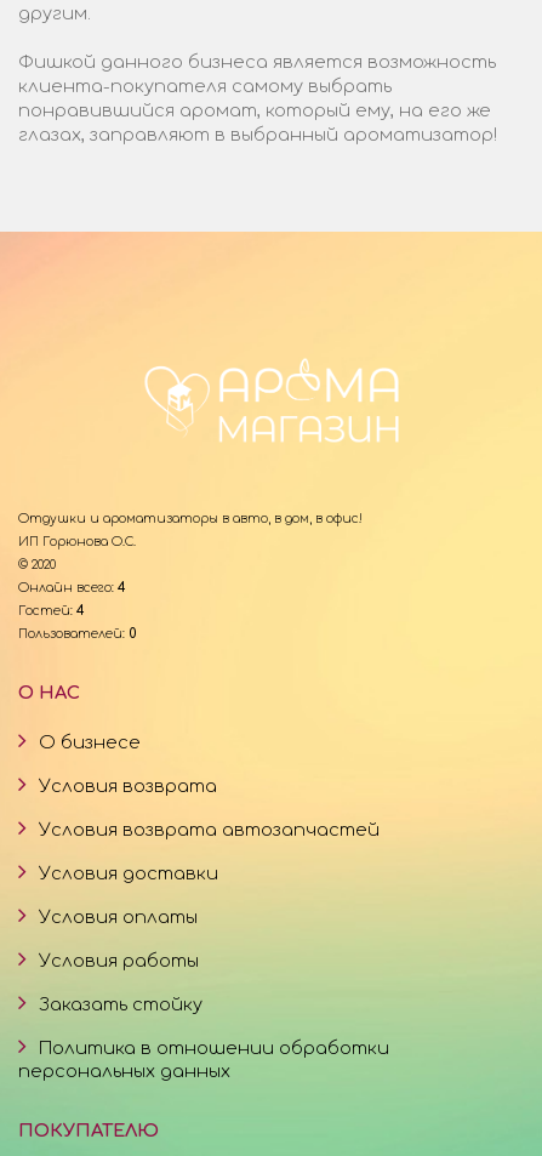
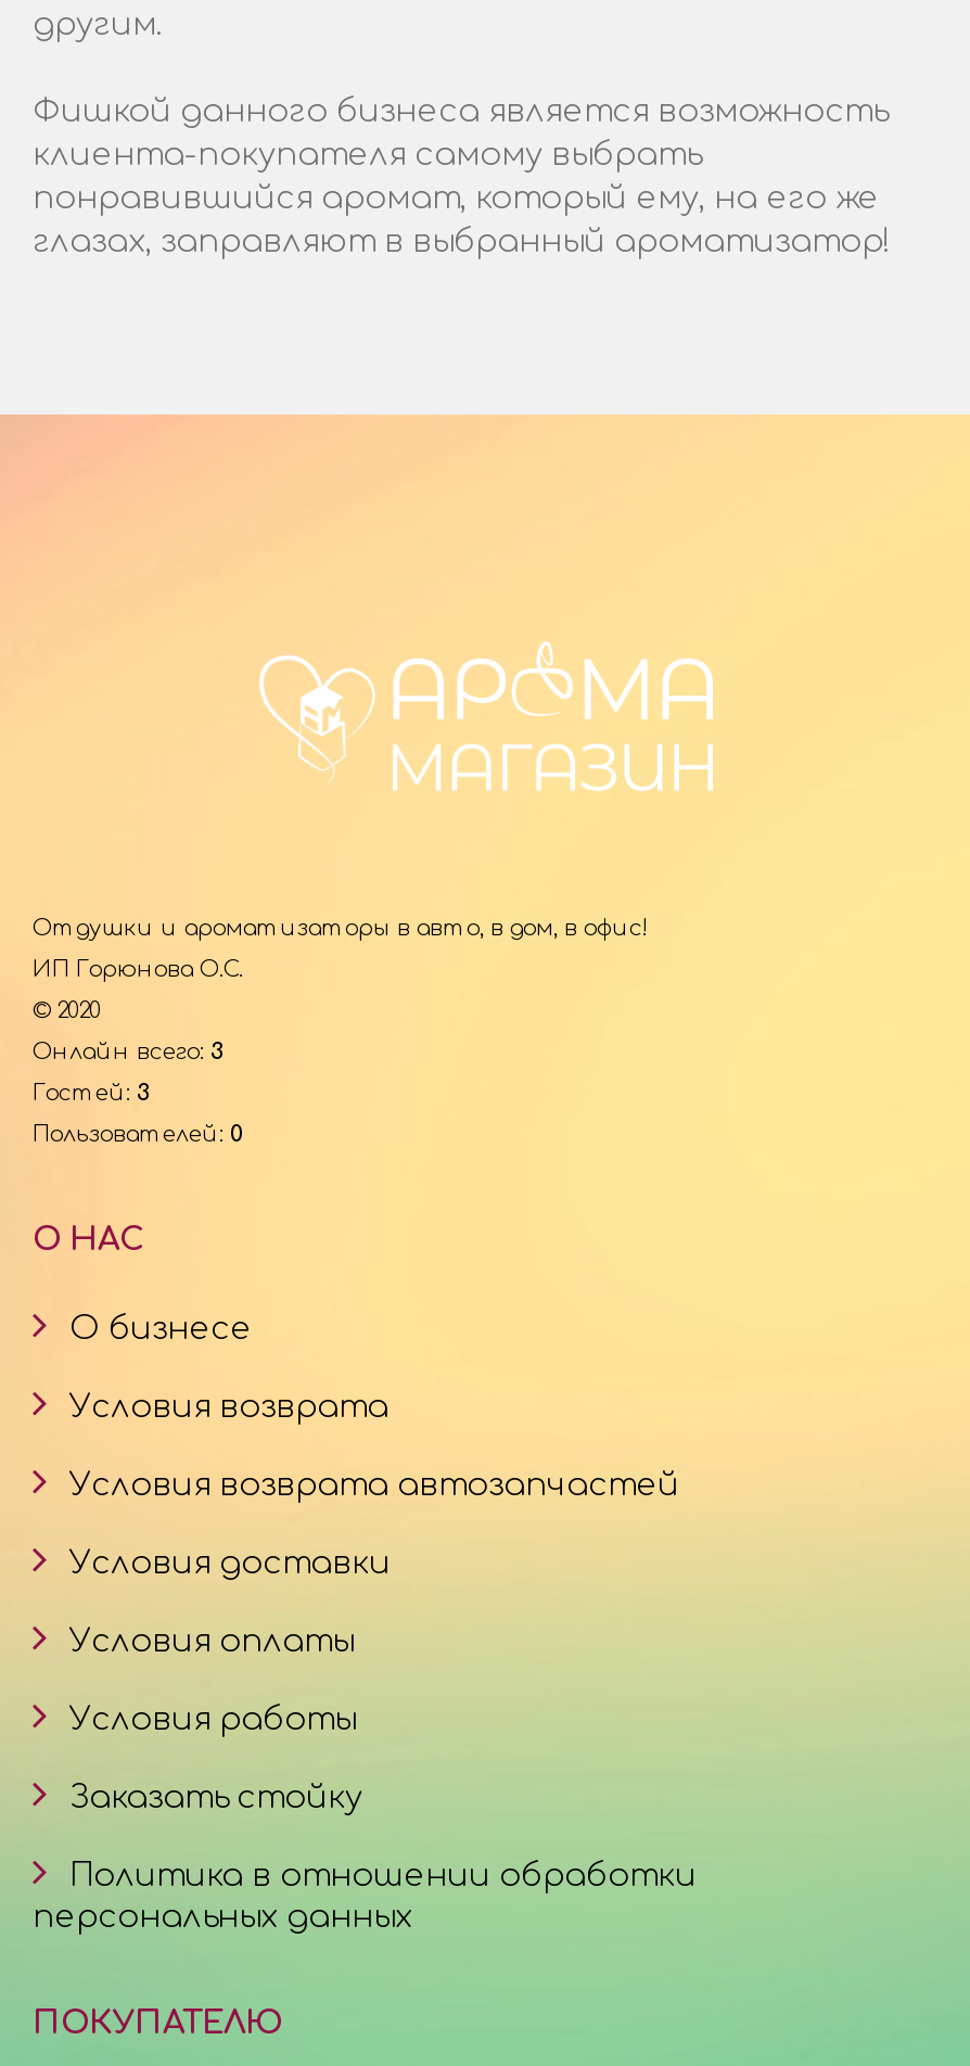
- Онлайн всего: 4
+ Онлайн всего: 3

- Гостей: 4
+ Гостей: 3
